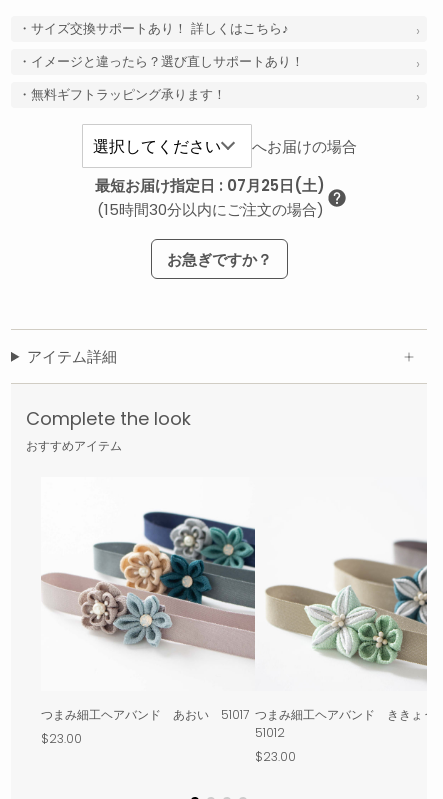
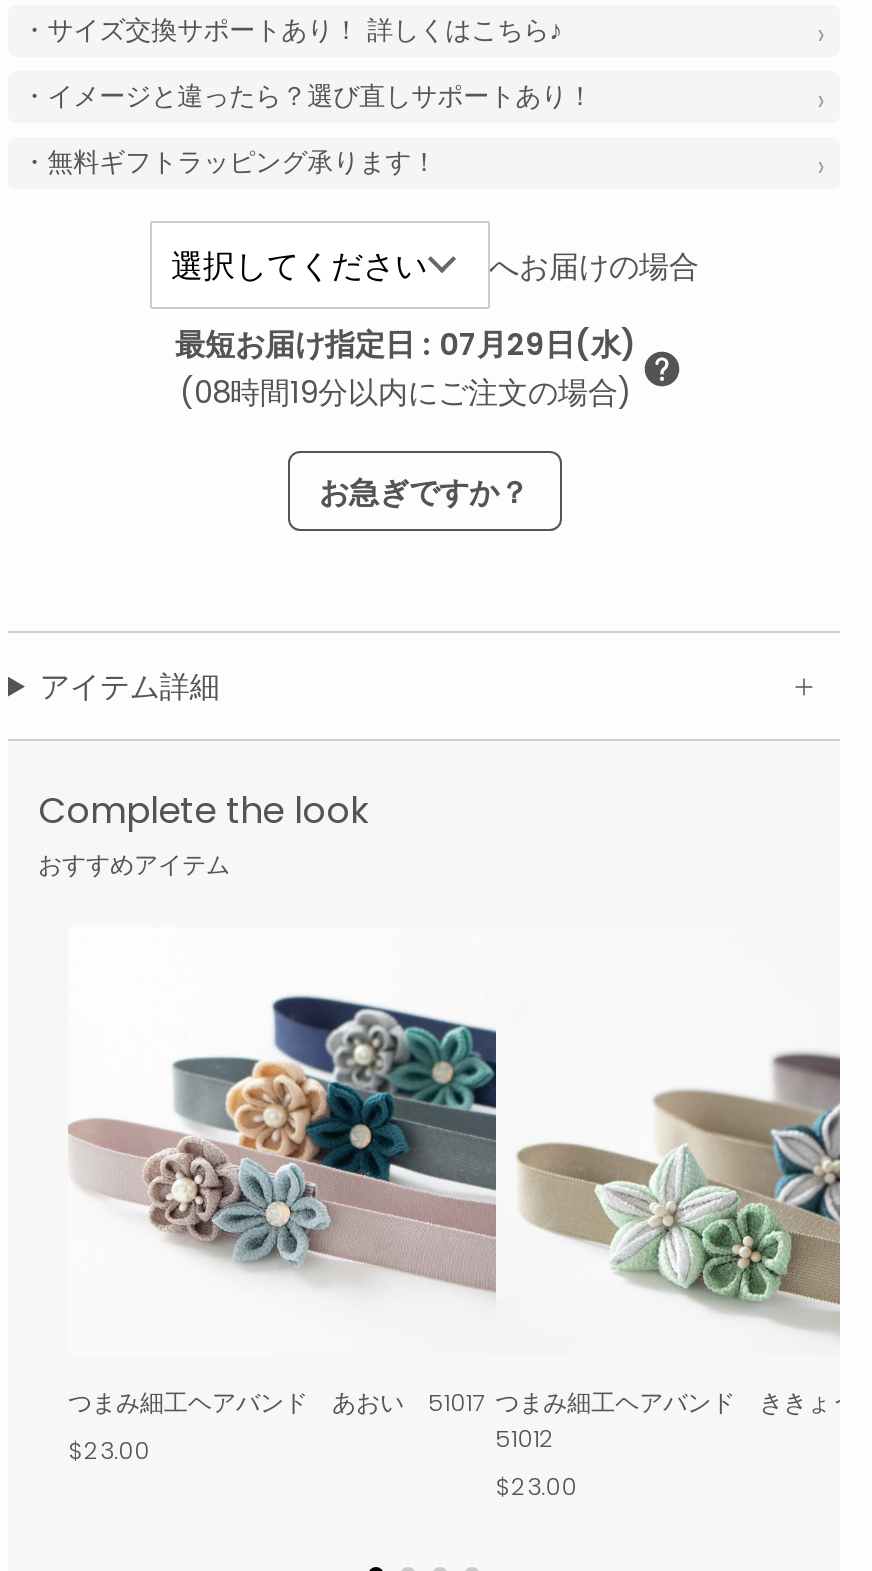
- 最短お届け指定日: 07月25日(土)
+ 最短お届け指定日: 07月29日(水)

- (15時間30分以内にご注文の場合)
+ (08時間19分以内にご注文の場合)
